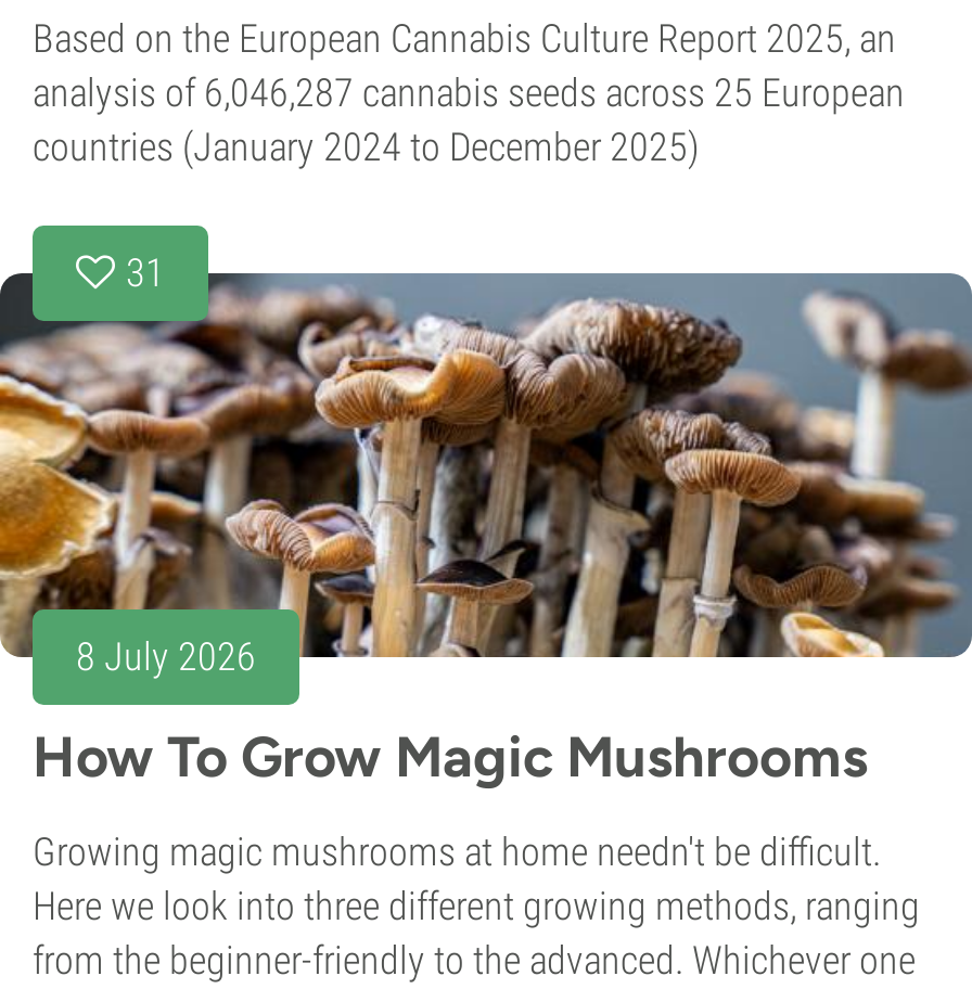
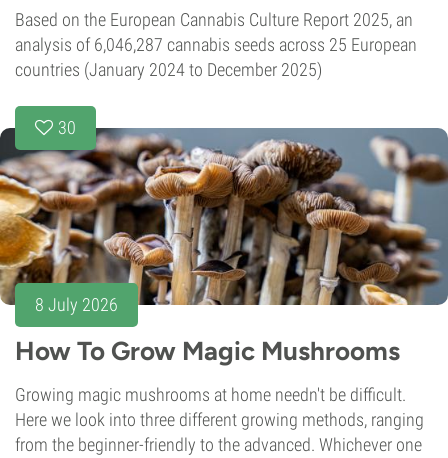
- 31
+ 30
